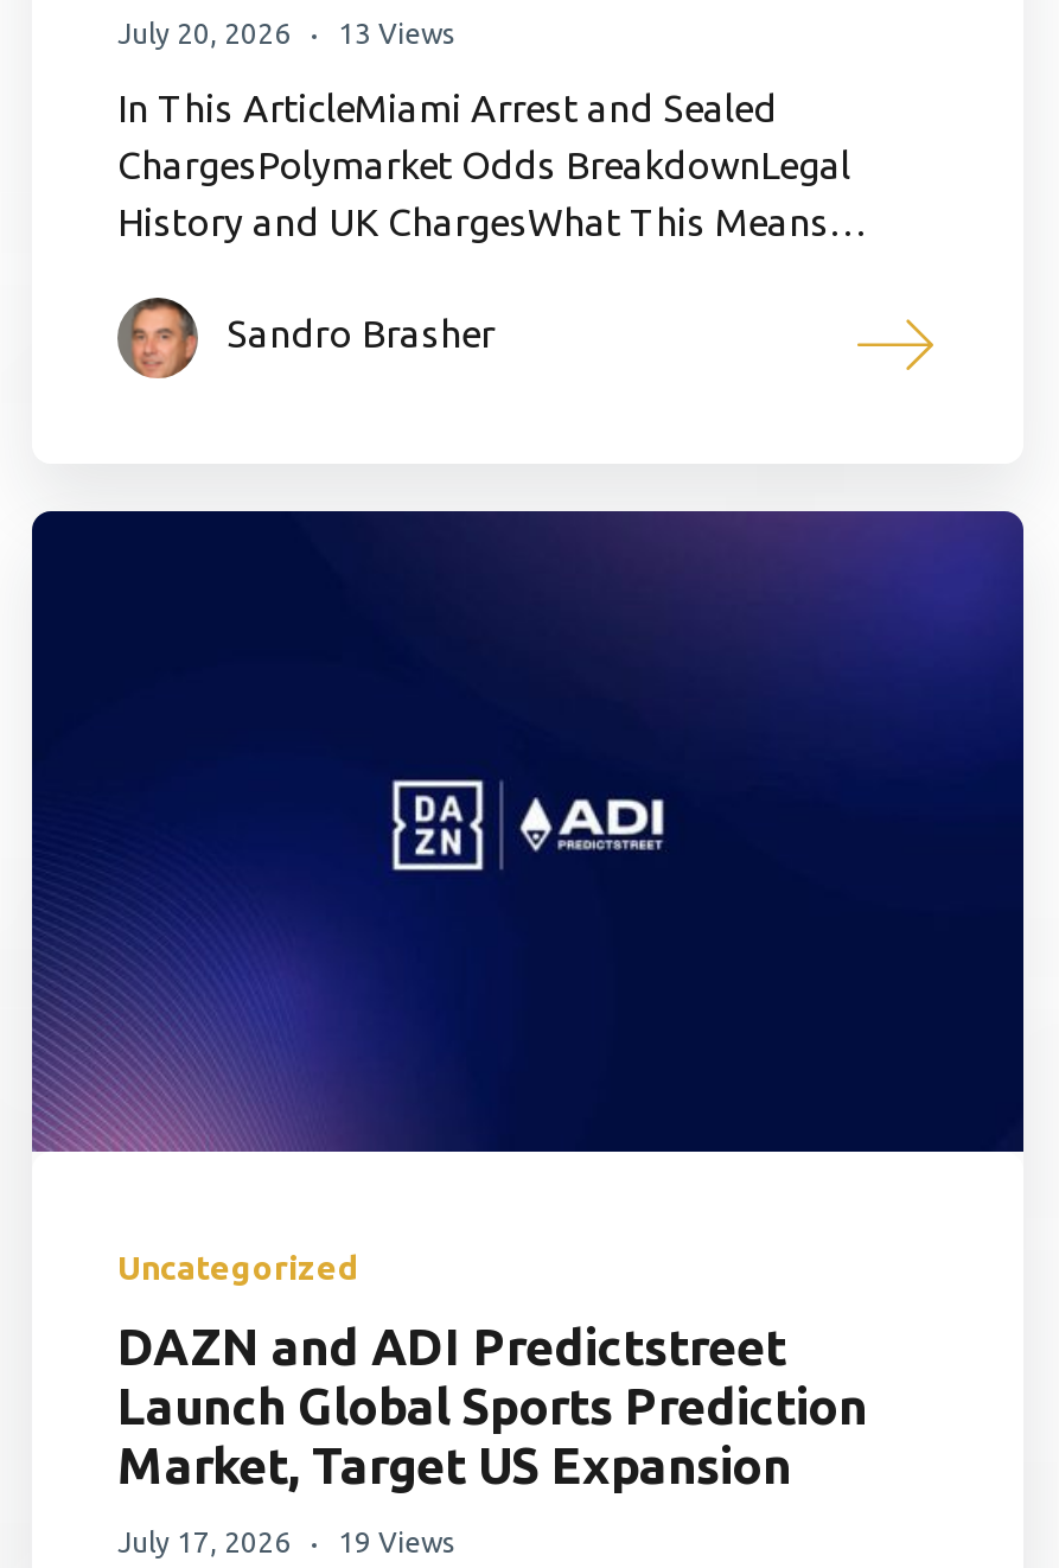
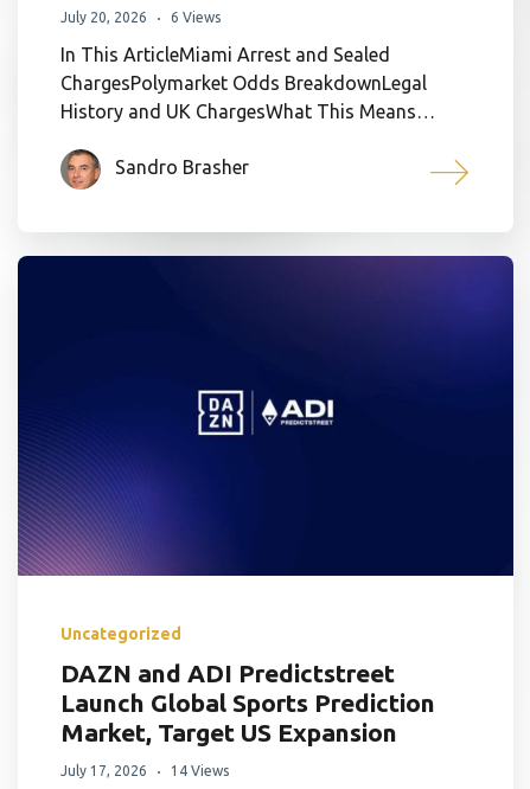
- July 20, 2026 13 Views
+ July 20, 2026 6 Views

- July 17, 2026 19 Views
+ July 17, 2026 14 Views
